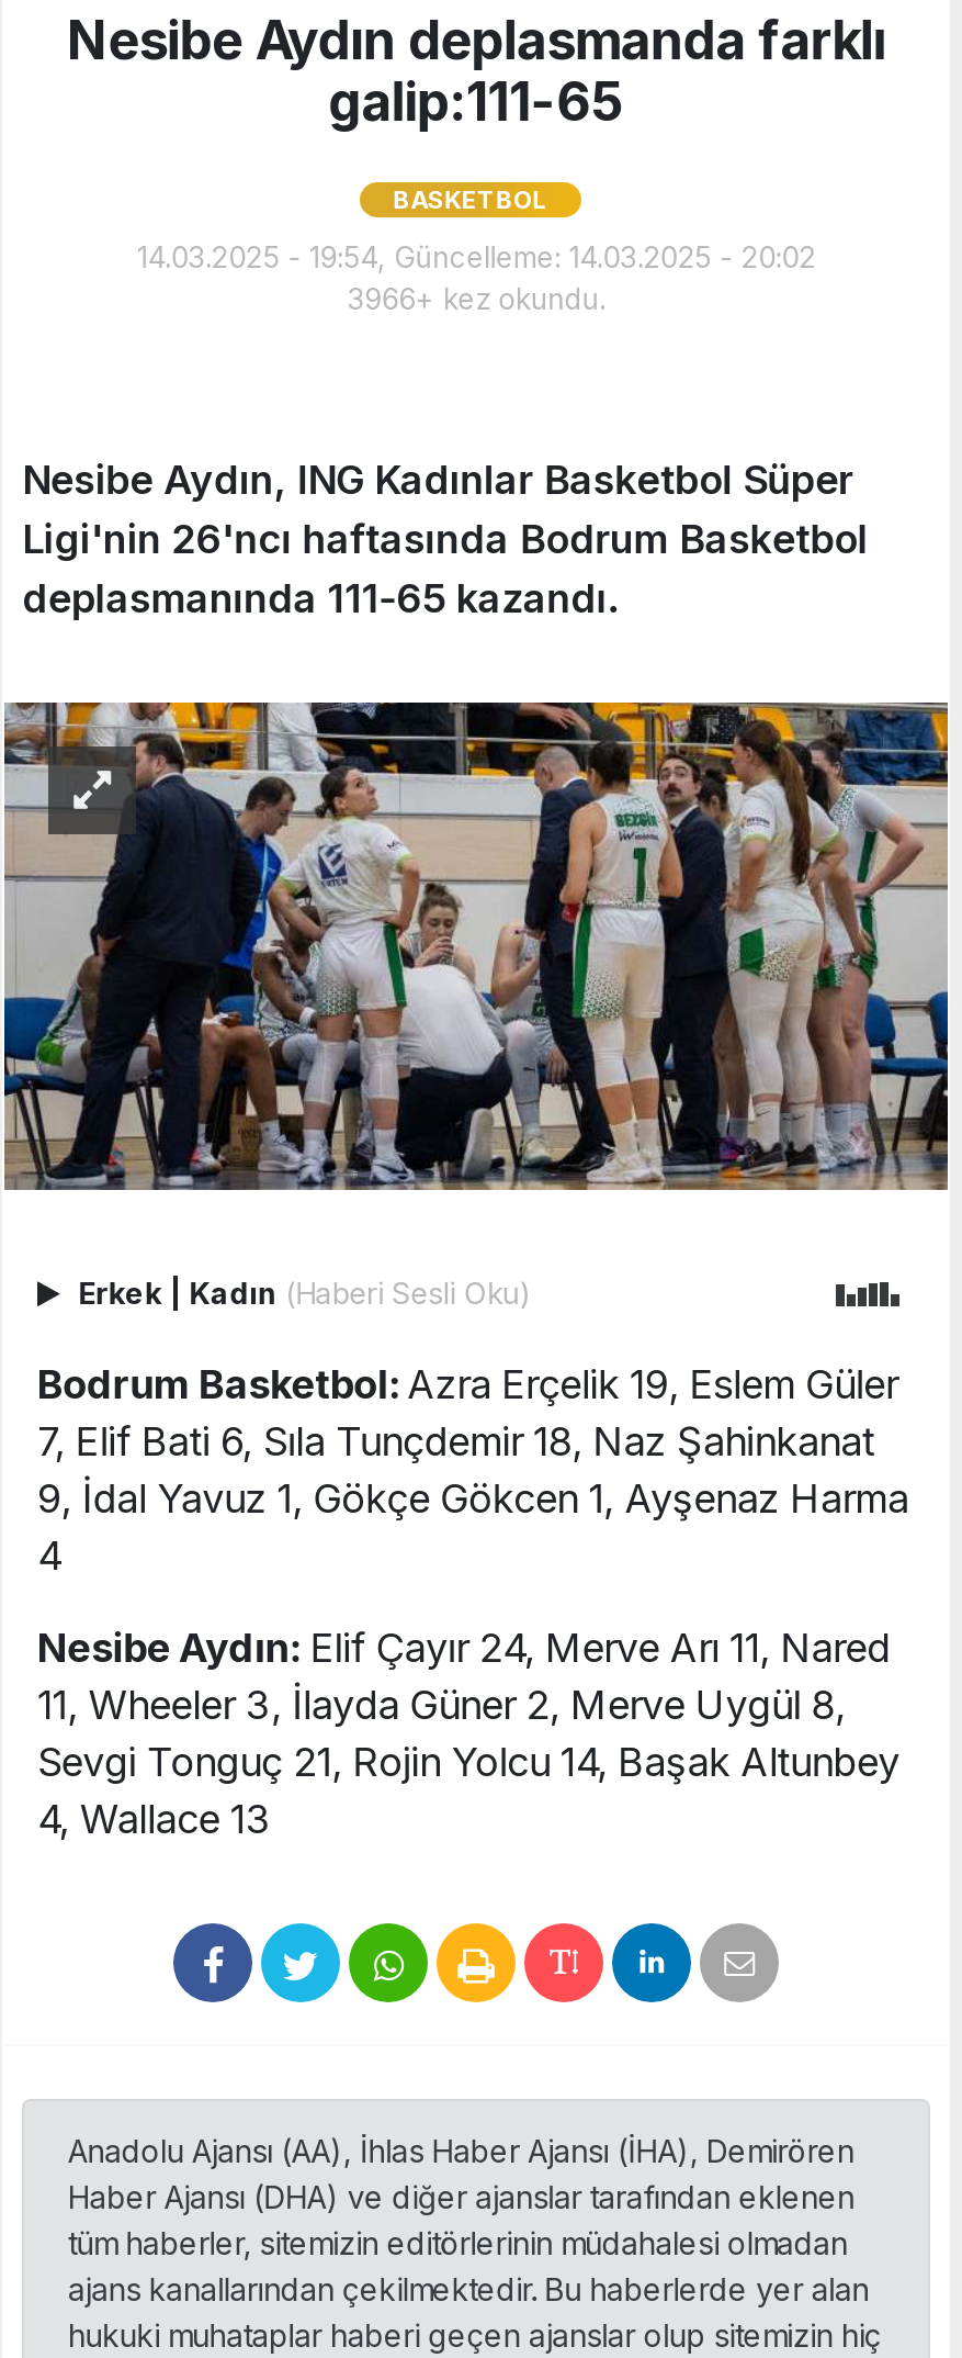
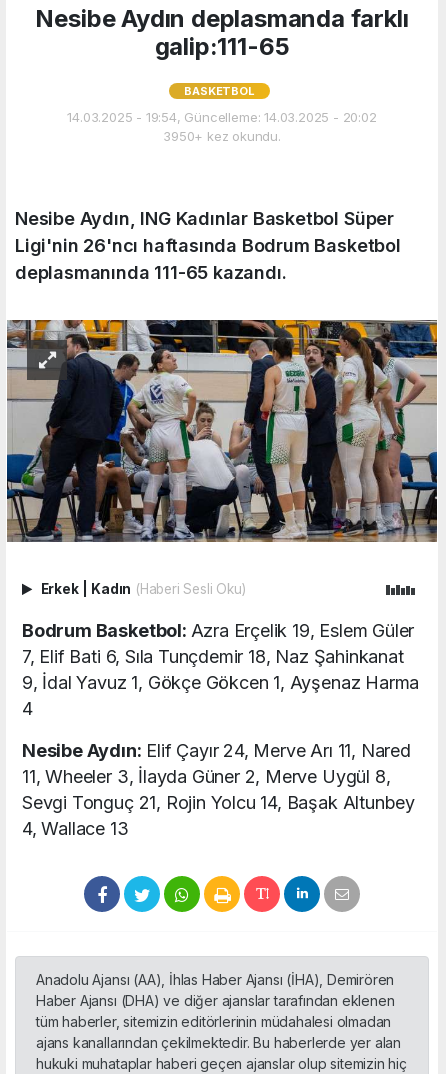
- 3966+ kez okundu.
+ 3950+ kez okundu.
